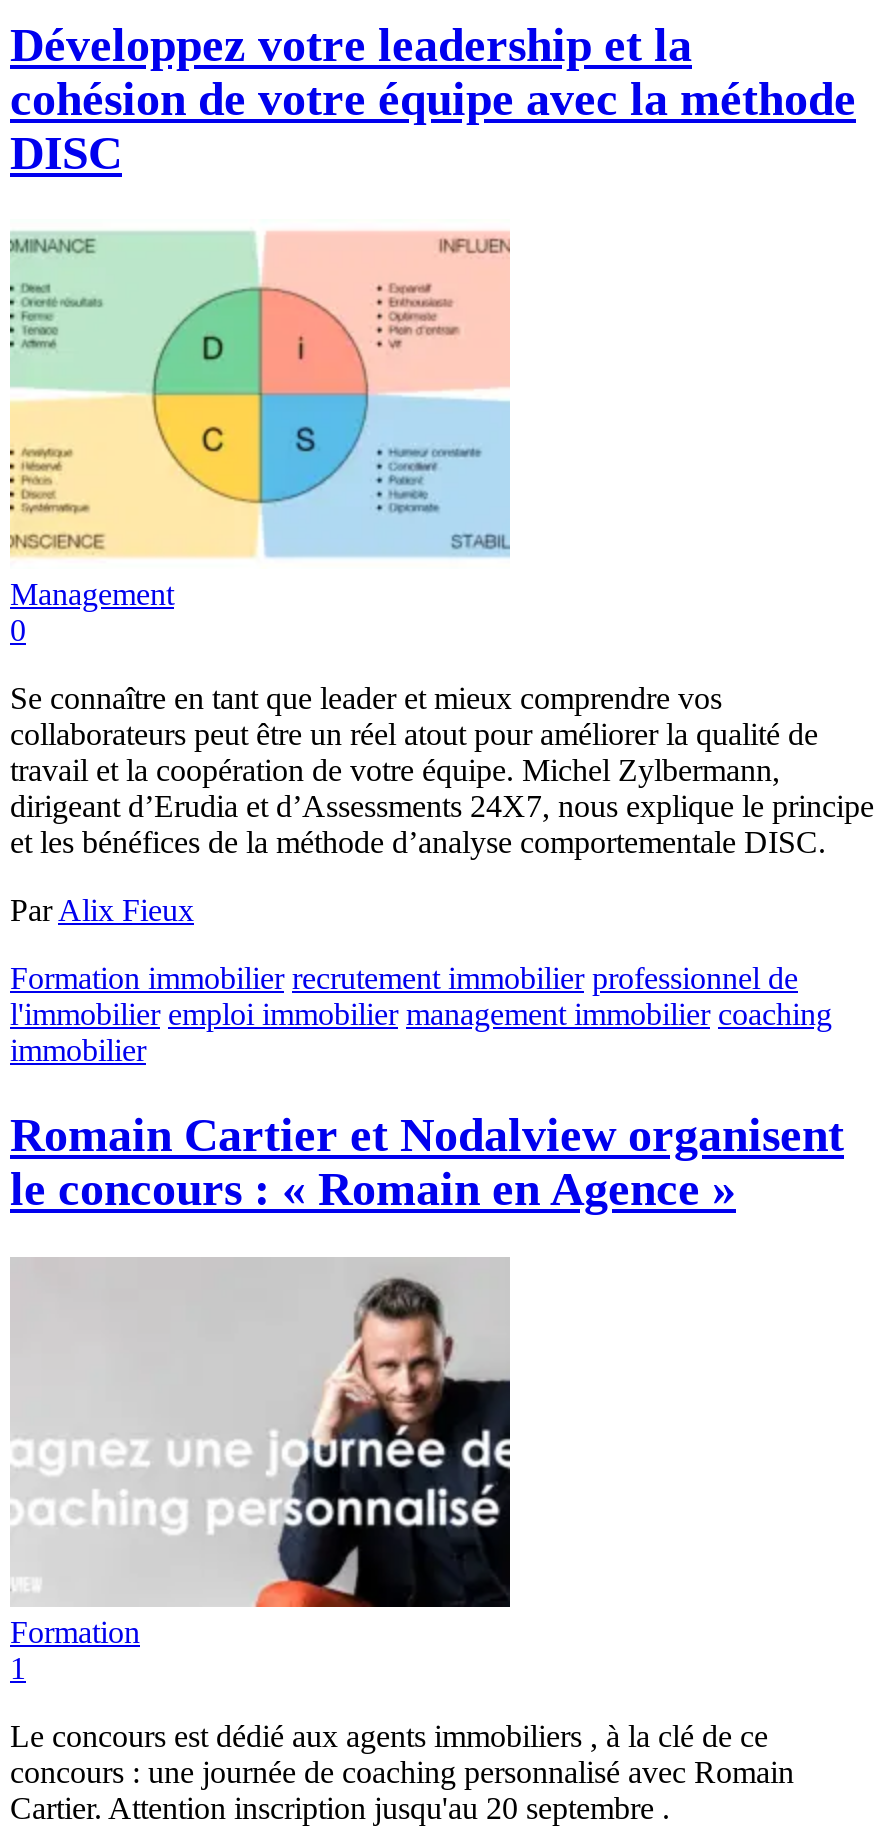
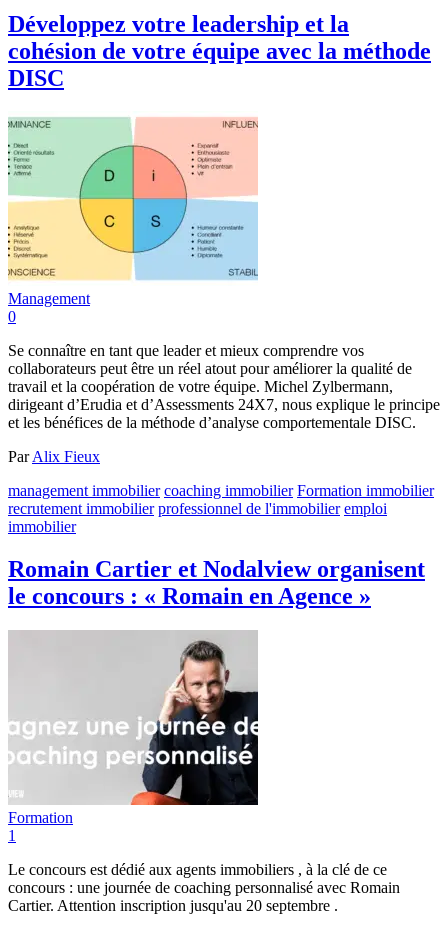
- Formation immobilier recrutement immobilier professionnel de
- l'immobilier emploi immobilier management immobilier coaching
+ management immobilier coaching immobilier Formation immobilier
+ recrutement immobilier professionnel de l'immobilier emploi
